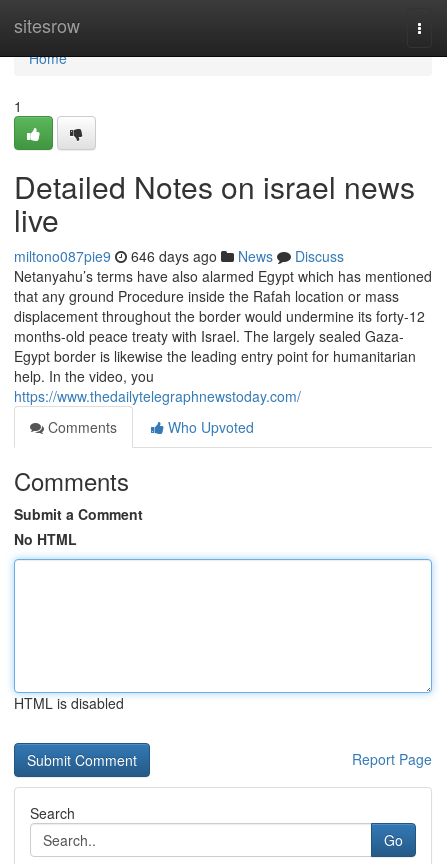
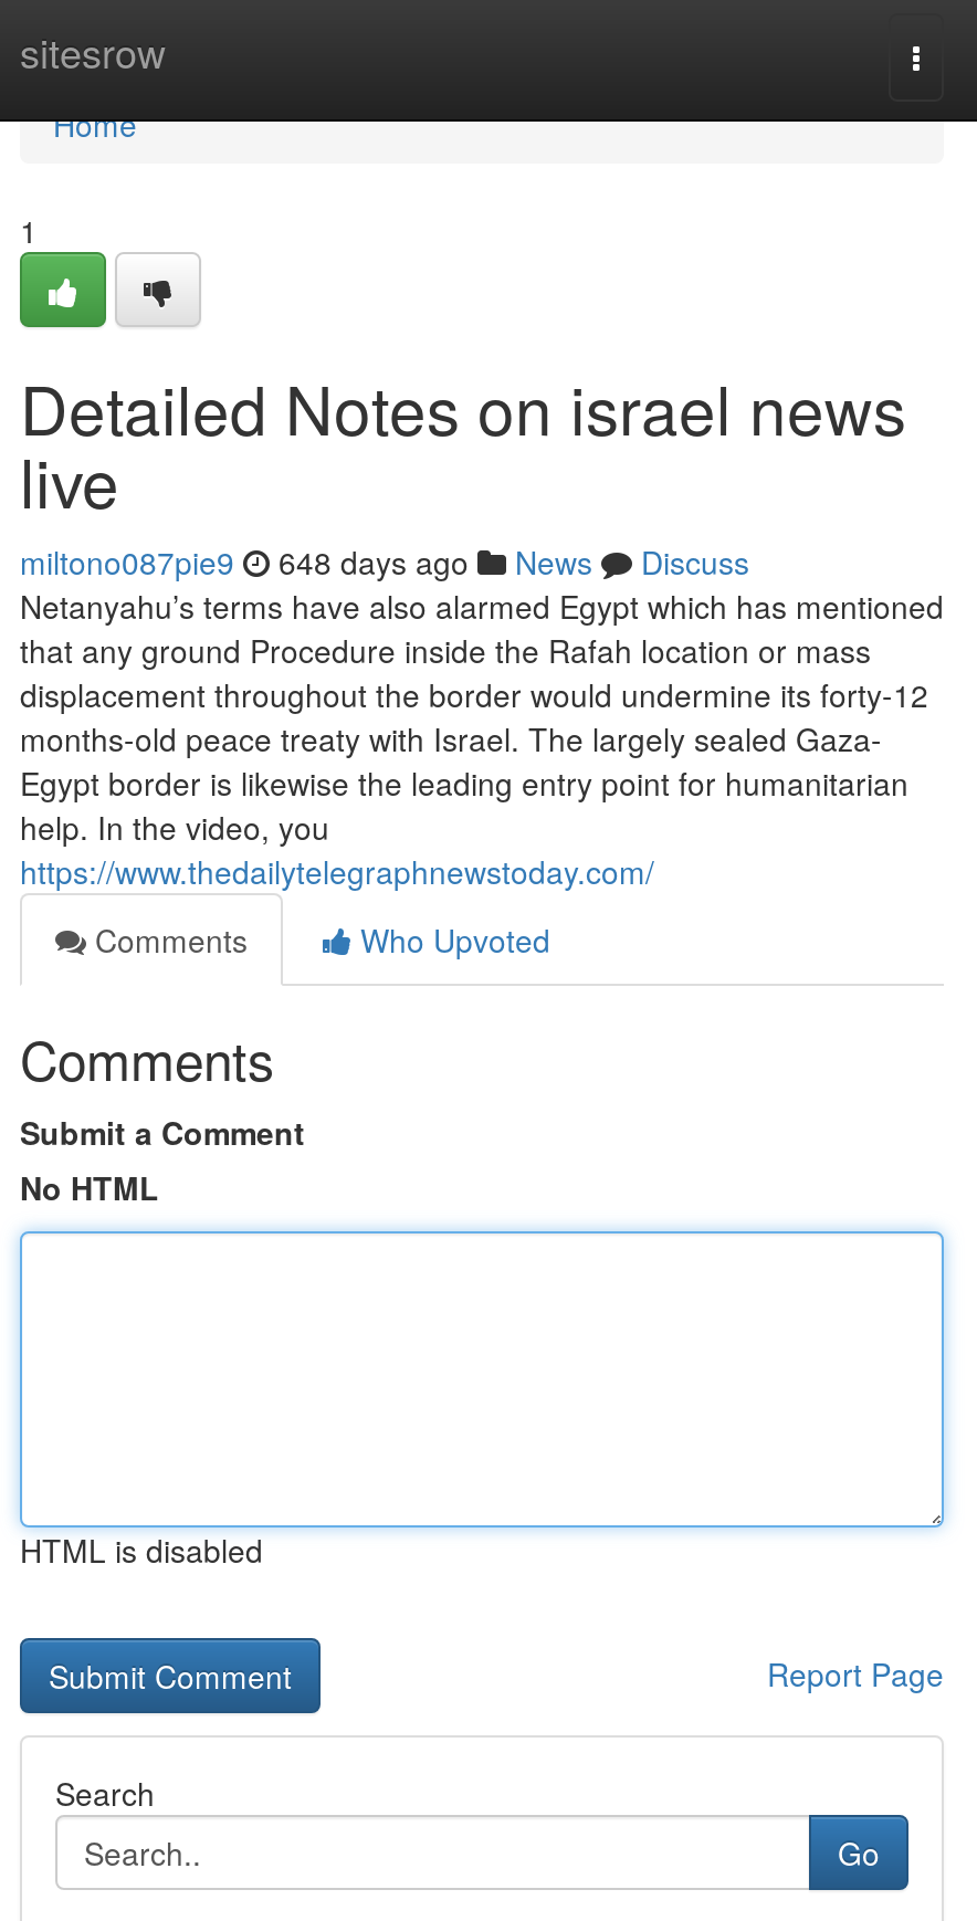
- miltono087pie9 646 days ago News Discuss
+ miltono087pie9 648 days ago News Discuss
